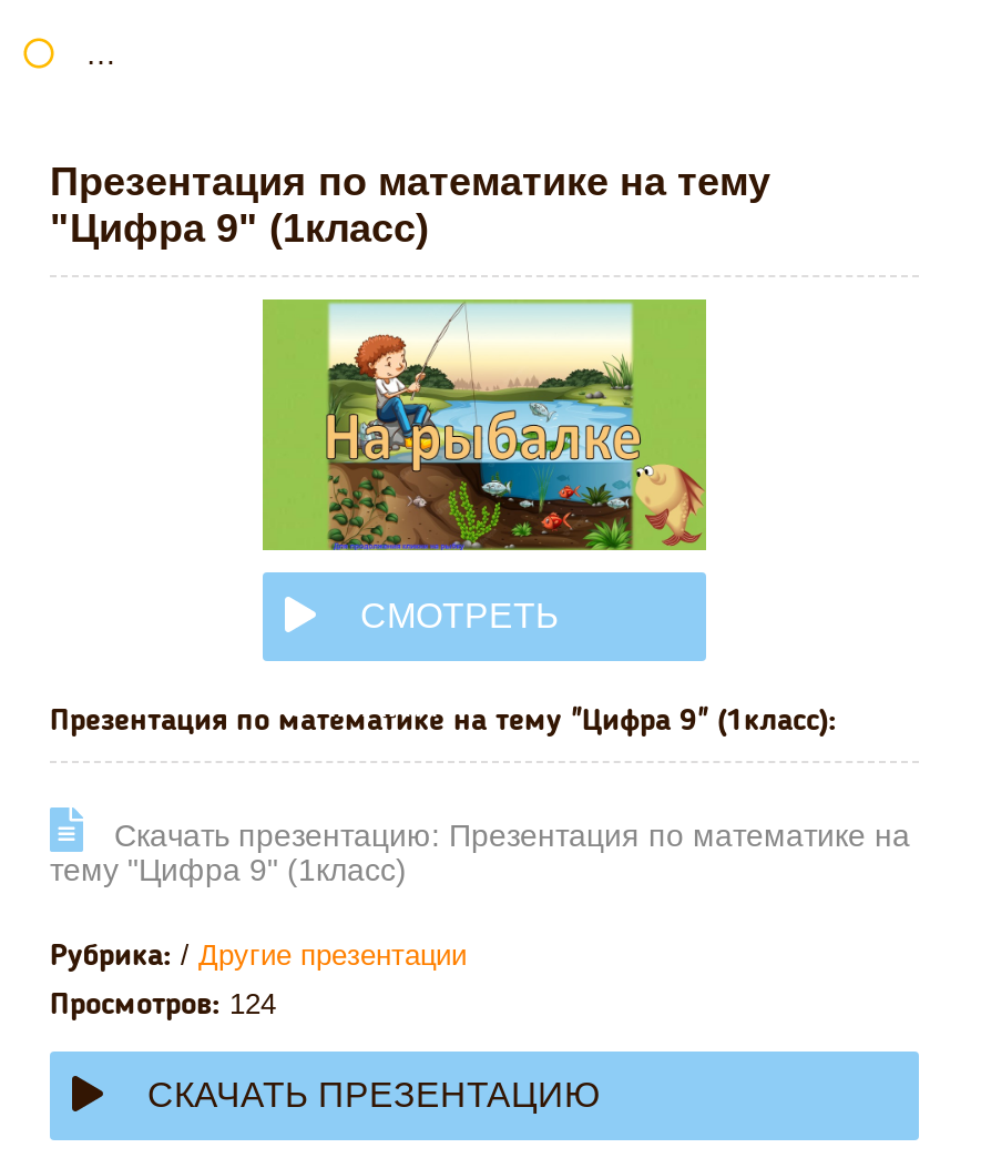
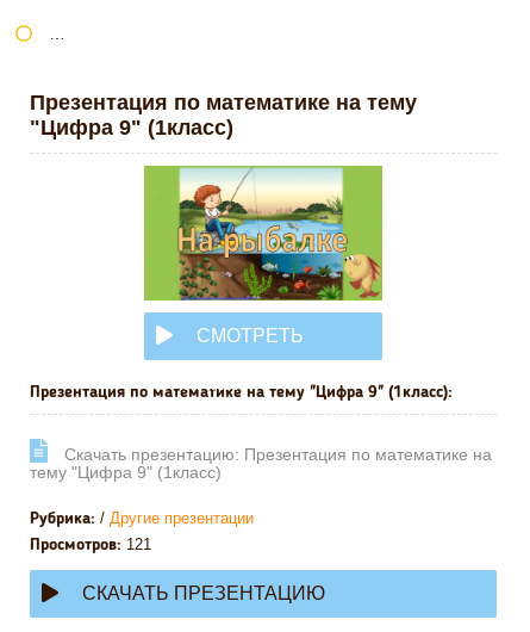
- Просмотров: 124
+ Просмотров: 121
